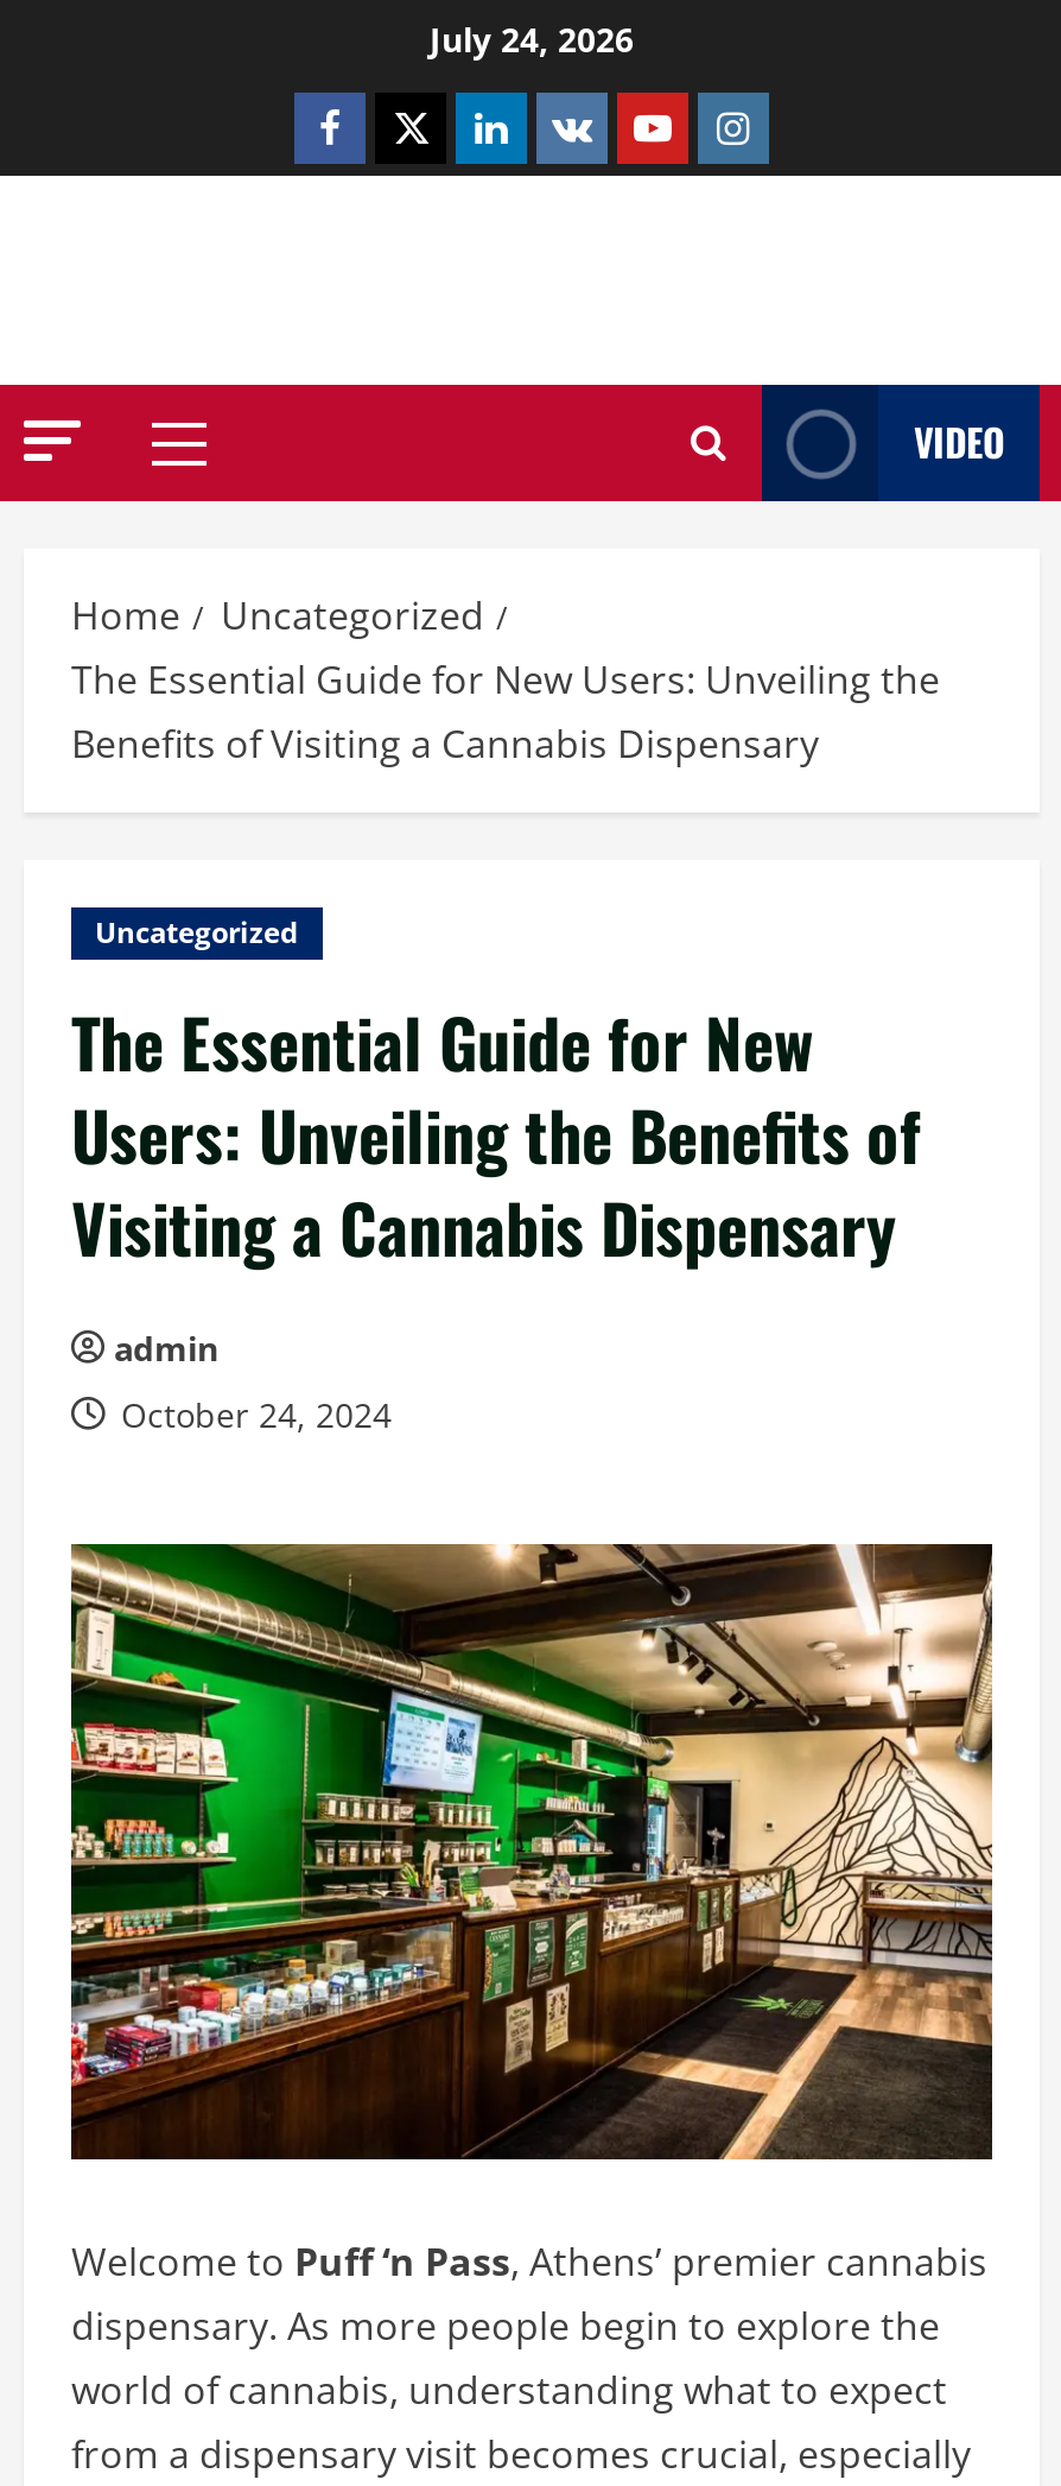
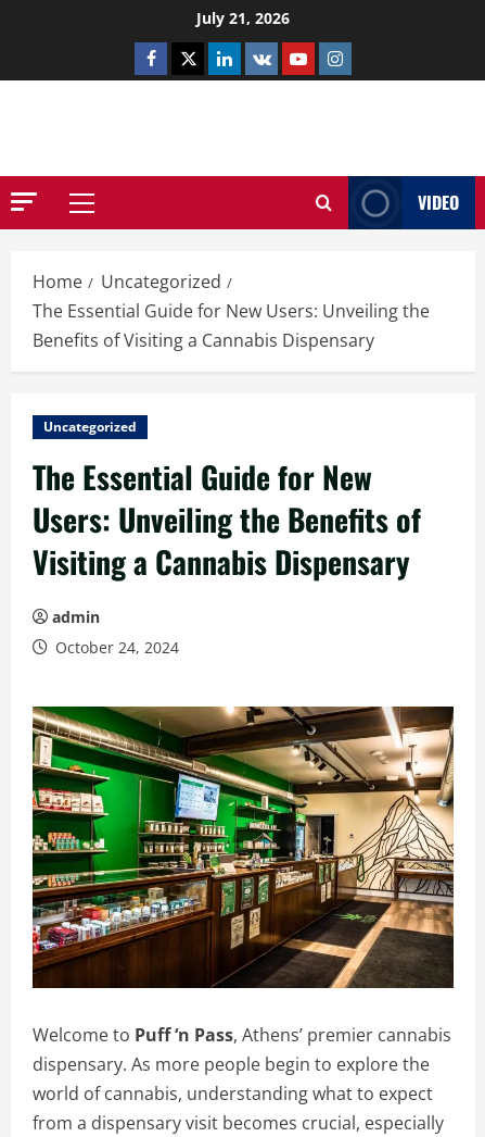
- July 24, 2026
+ July 21, 2026
